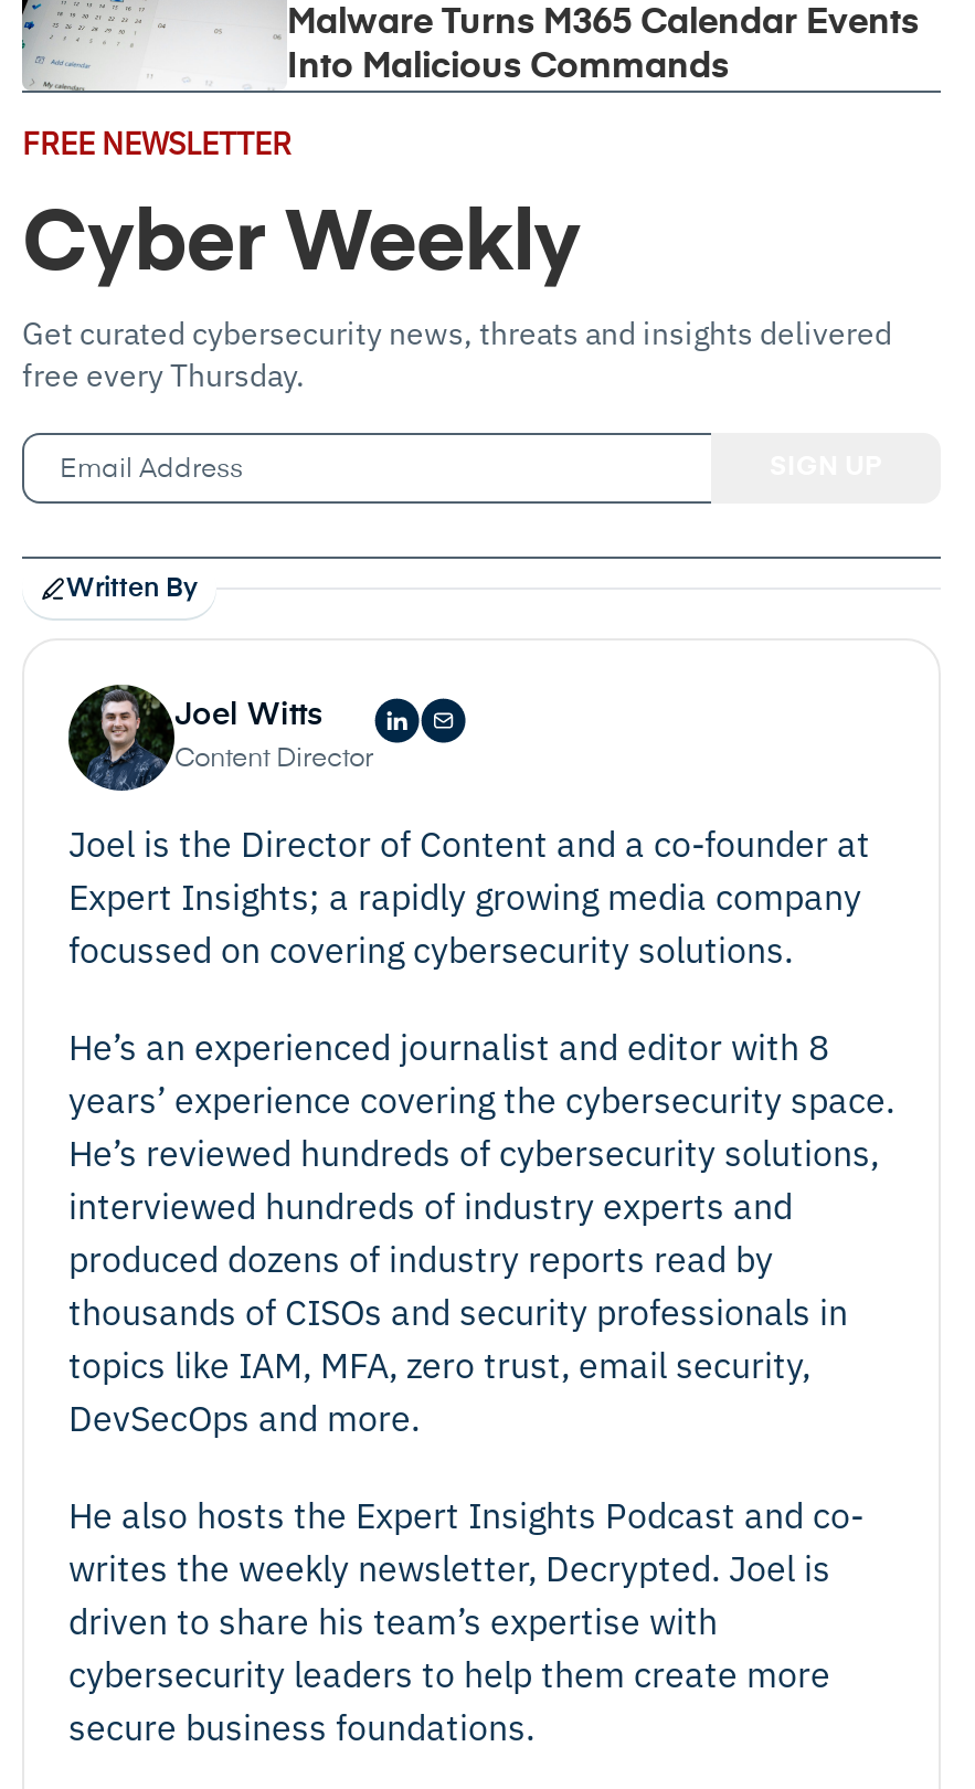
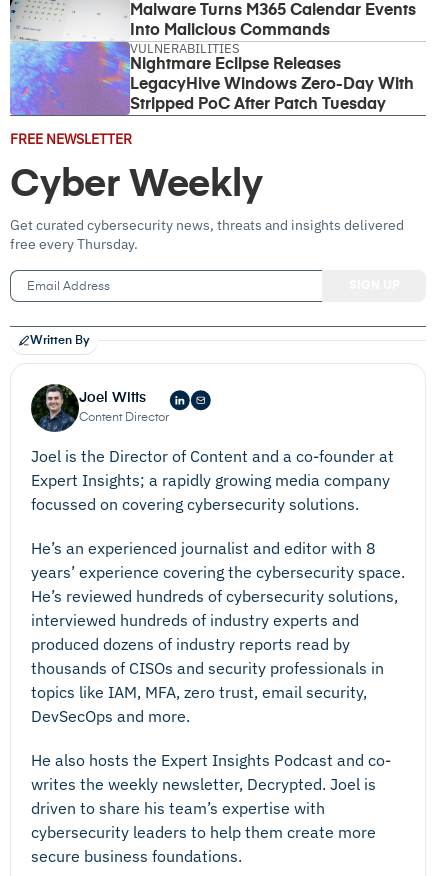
+ [image]
+ VULNERABILITIES
+ Nightmare Eclipse Releases
+ LegacyHive Windows Zero-Day With
+ Stripped PoC After Patch Tuesday
